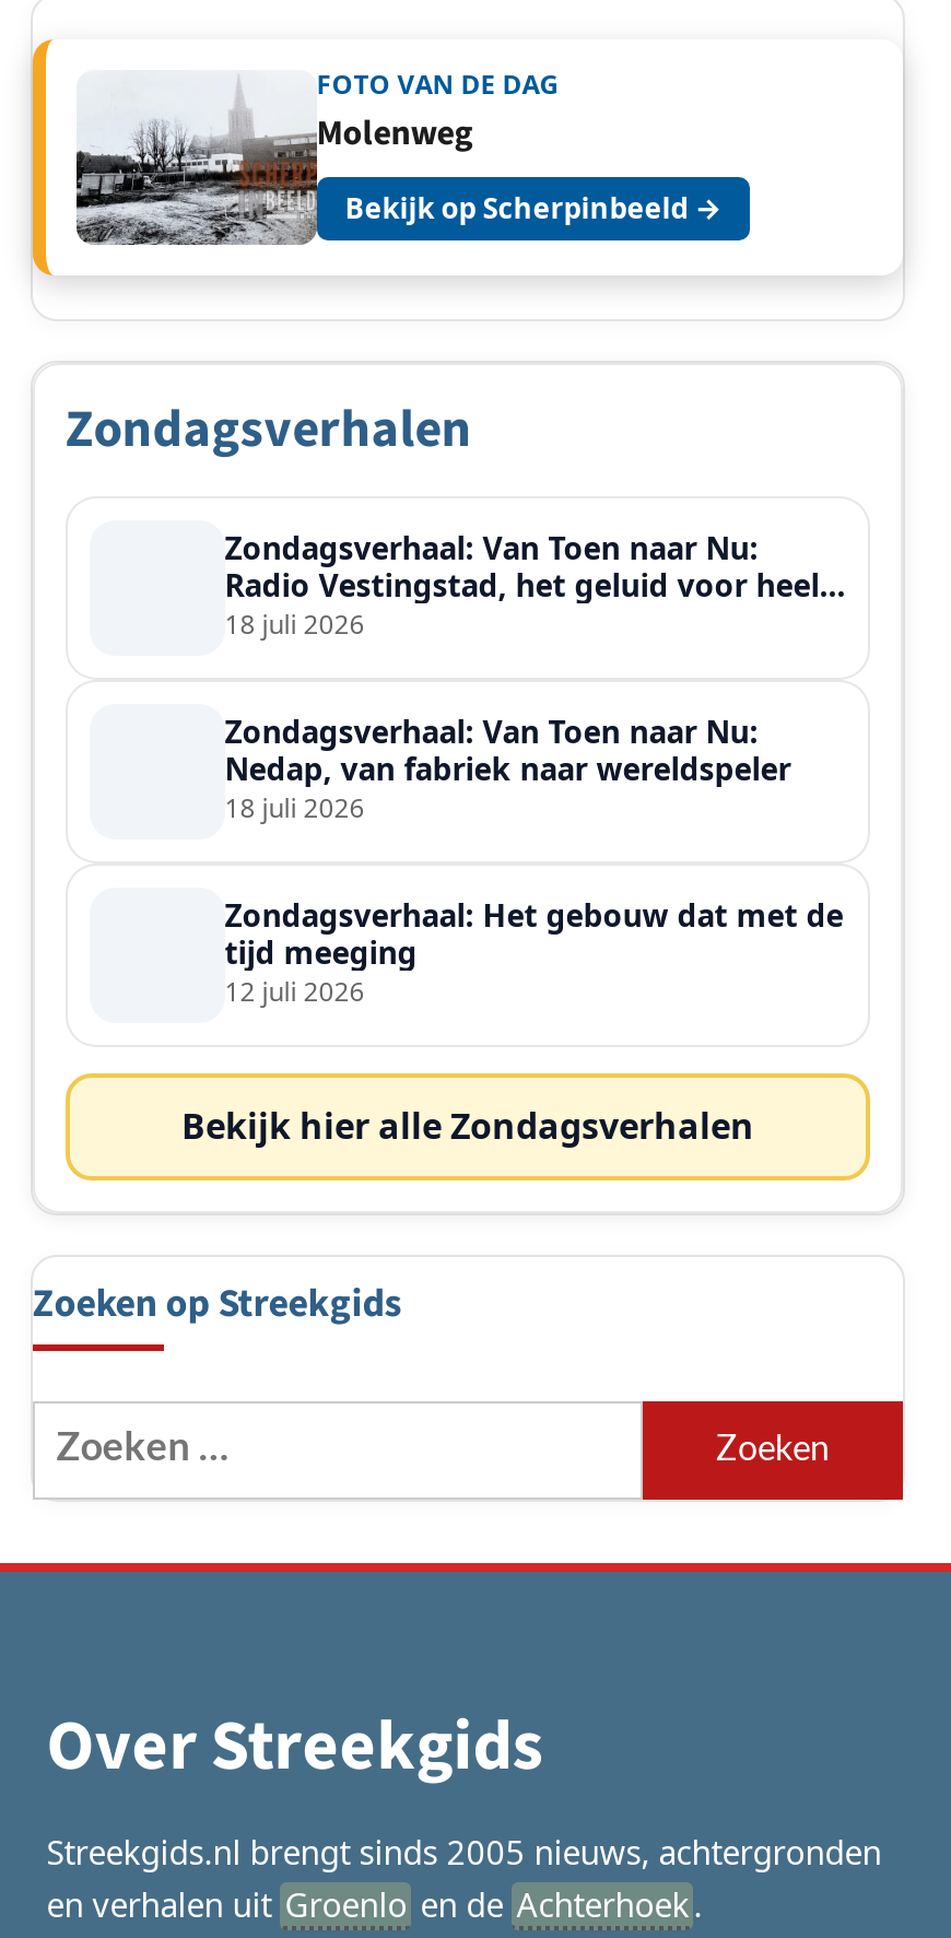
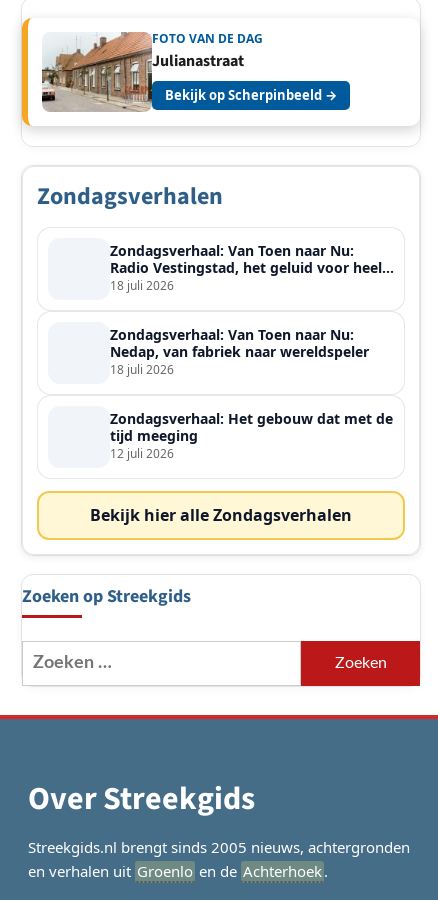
- [image]
- Molenweg
+ [image]
+ Julianastraat
